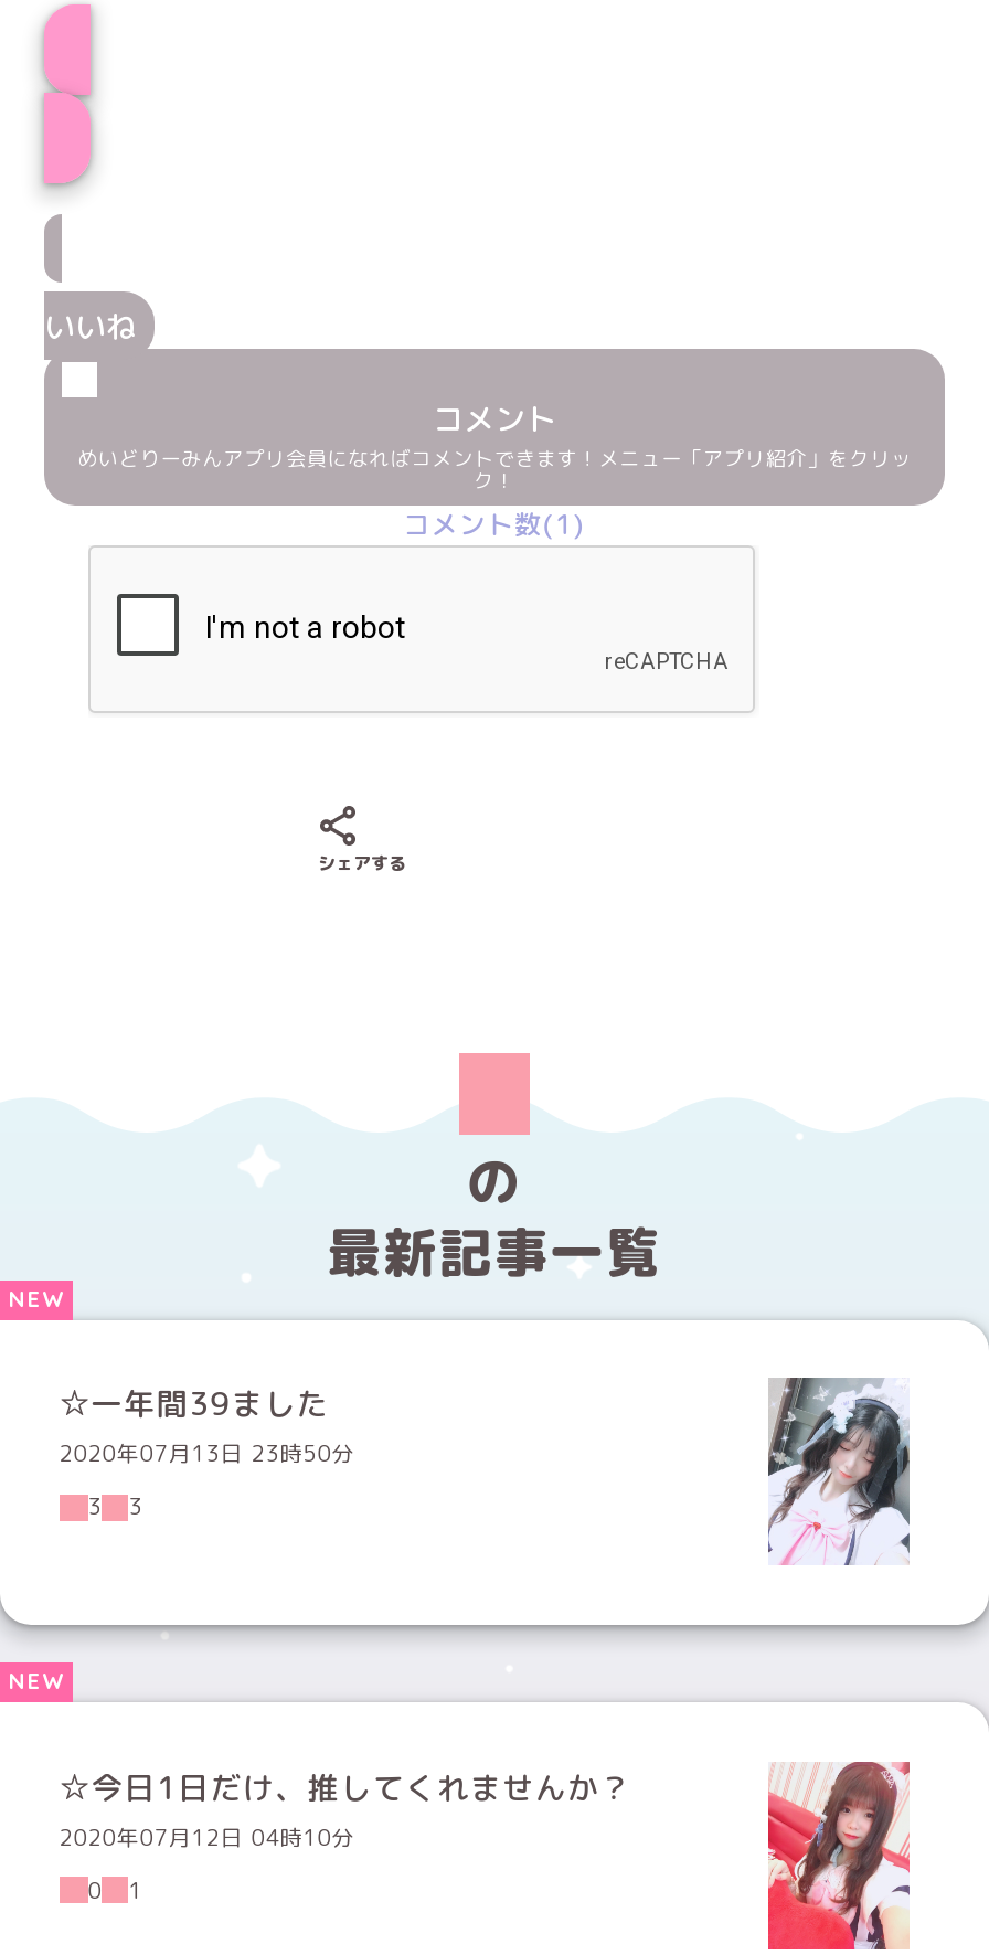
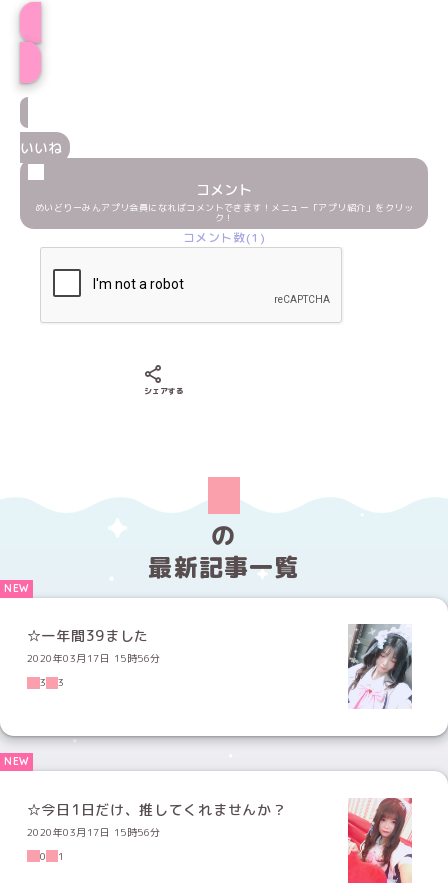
- 2020年07月13日 23時50分
+ 2020年03月17日 15時56分

- 2020年07月12日 04時10分
+ 2020年03月17日 15時56分
